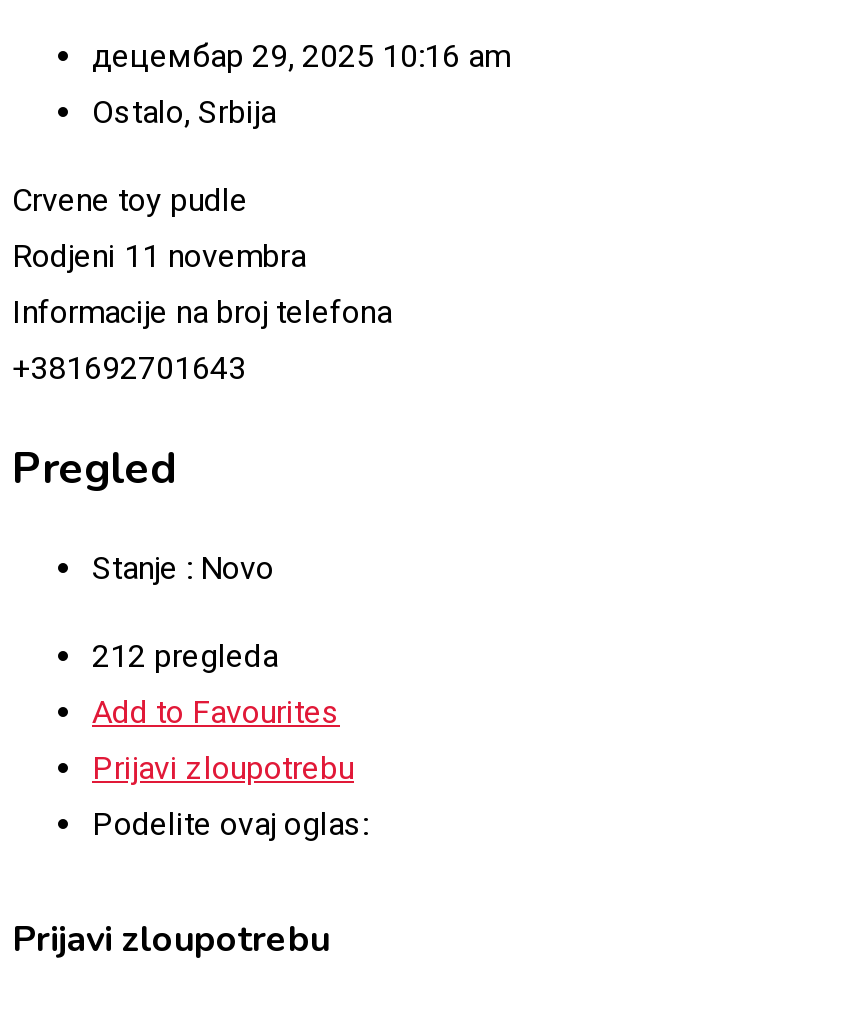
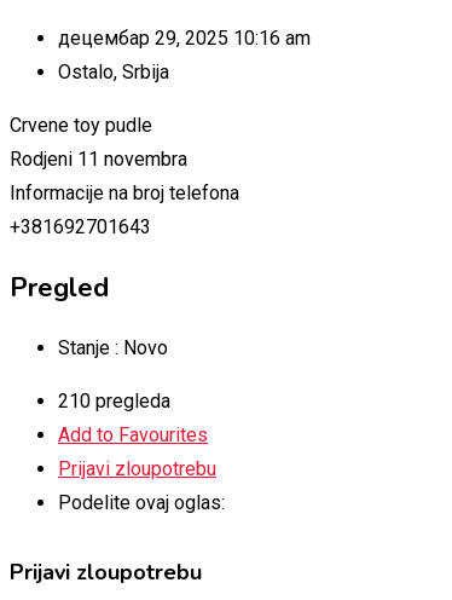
- 212 pregleda
+ 210 pregleda
